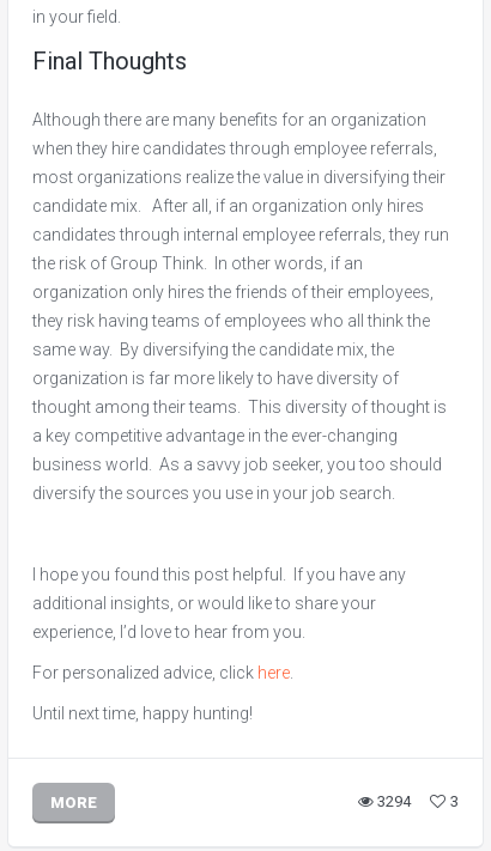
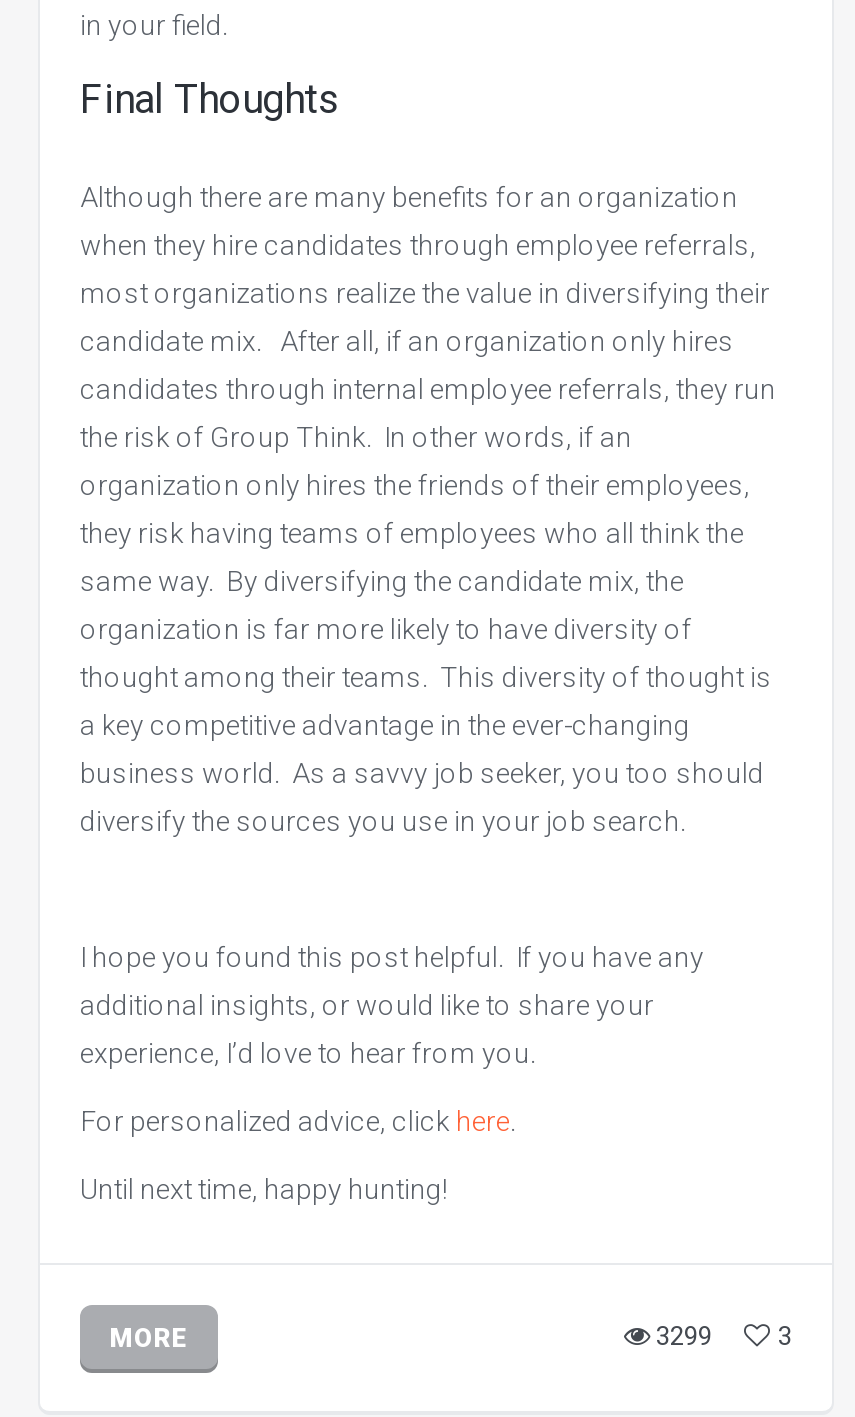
- 3294
+ 3299
